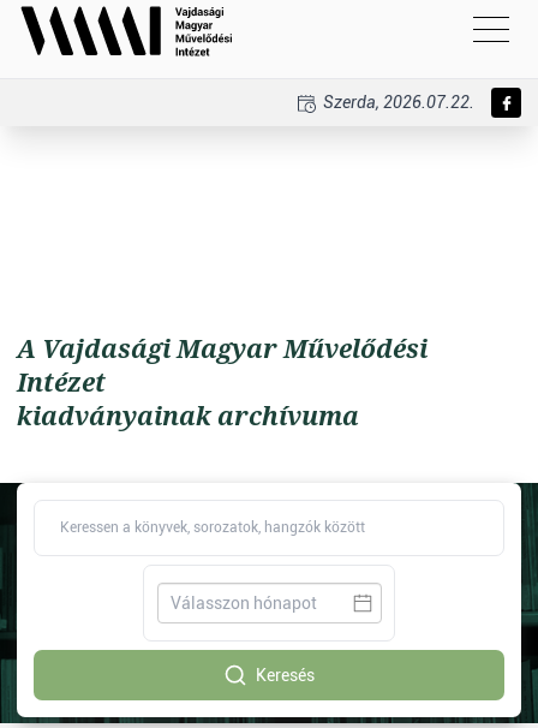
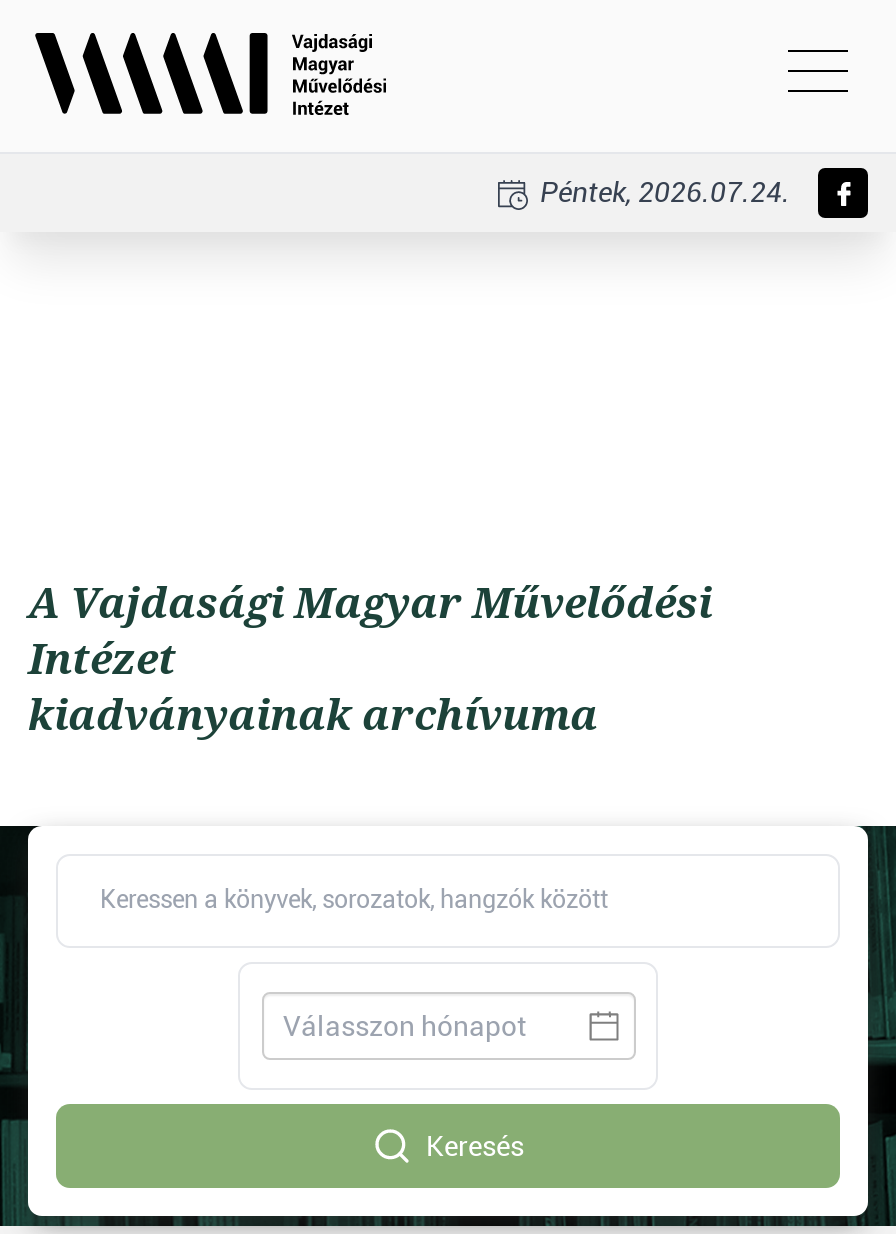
- Szerda, 2026.07.22.
+ Péntek, 2026.07.24.
